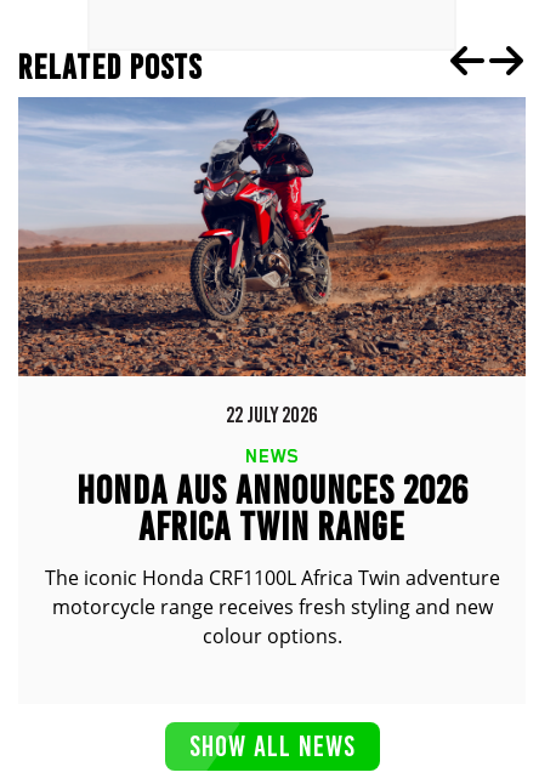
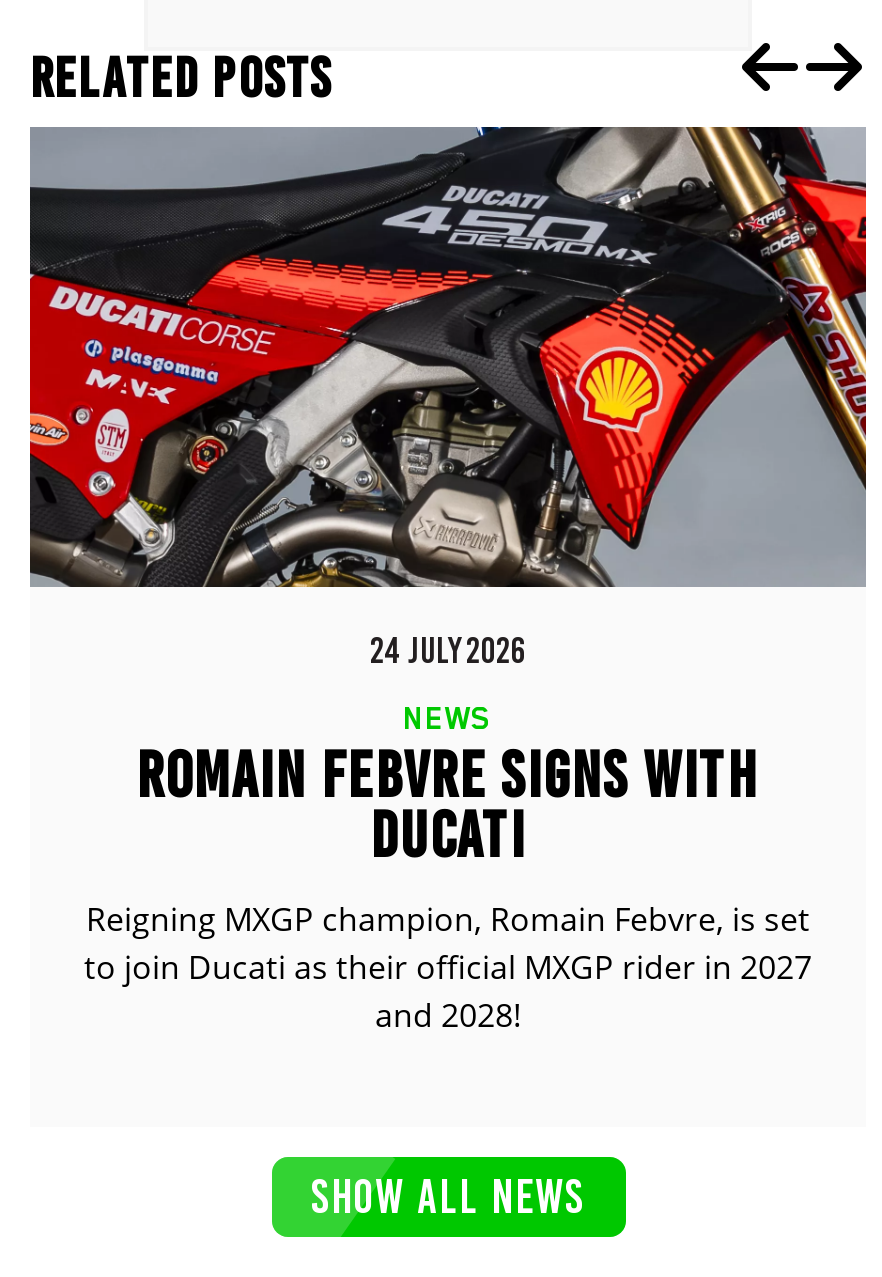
- [image]
- 22 JULY 2026
+ [image]
+ 24 JULY 2026

- HONDA AUS ANNOUNCES 2026
- AFRICA TWIN RANGE
- The iconic Honda CRF1100L Africa Twin adventure
- motorcycle range receives fresh styling and new
- colour options.
+ ROMAIN FEBVRE SIGNS WITH
+ DUCATI
+ Reigning MXGP champion, Romain Febvre, is set
+ to join Ducati as their official MXGP rider in 2027
+ and 2028!
